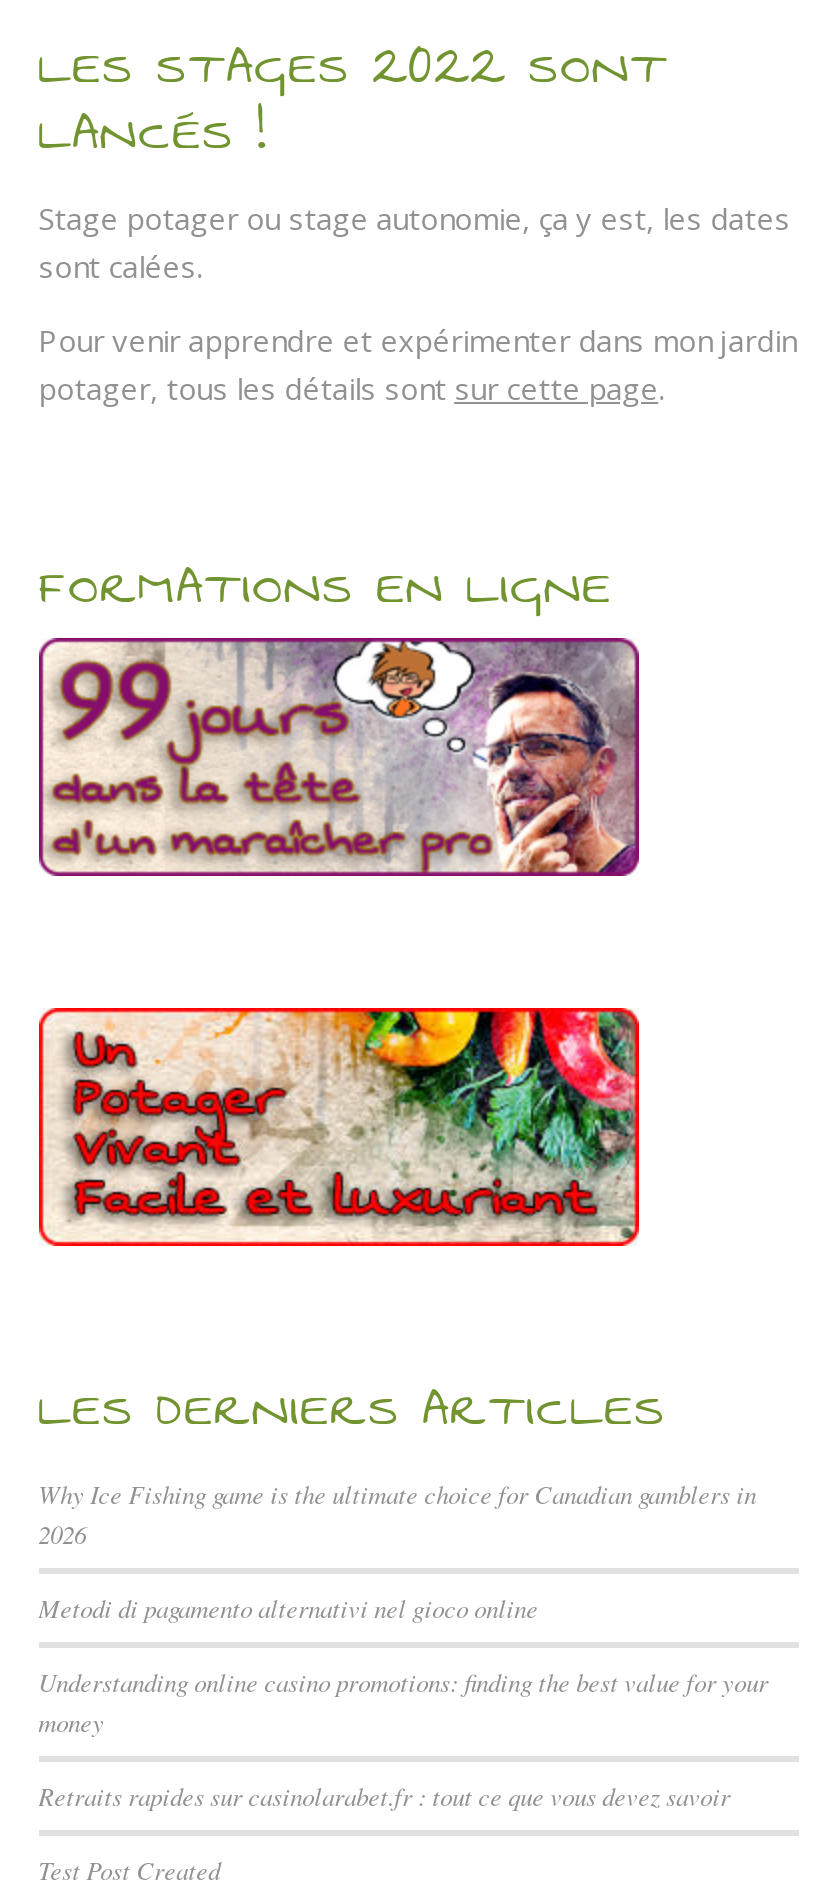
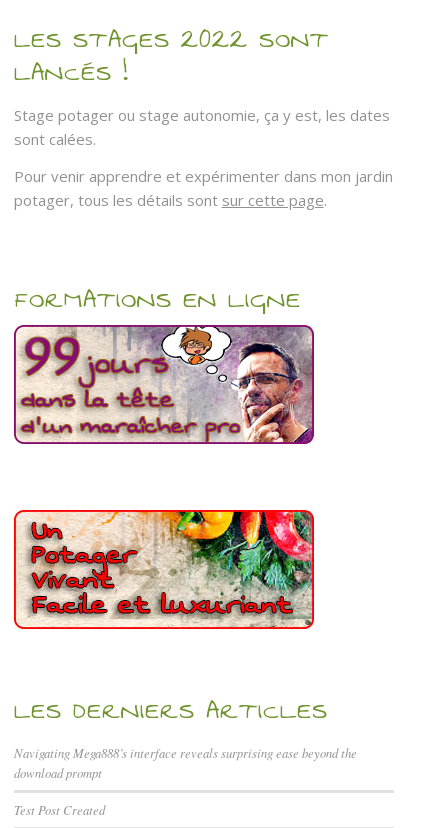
- Why Ice Fishing game is the ultimate choice for Canadian gamblers in
- 2026
- Metodi di pagamento alternativi nel gioco online
- Understanding online casino promotions: finding the best value for your
- money
- Retraits rapides sur casinolarabet.fr : tout ce que vous devez savoir
+ Navigating Mega888’s interface reveals surprising ease beyond the
+ download prompt
